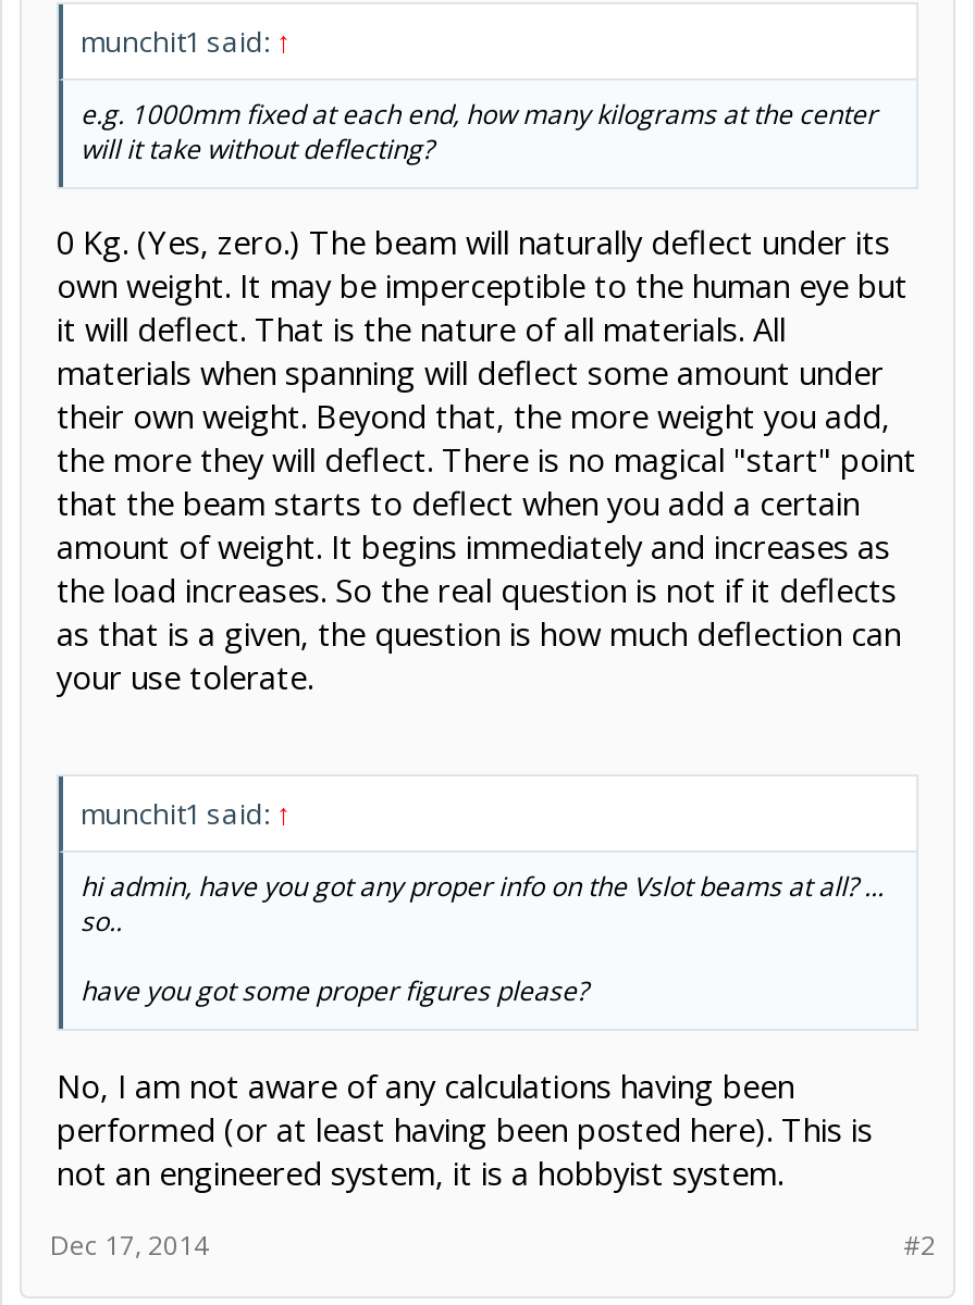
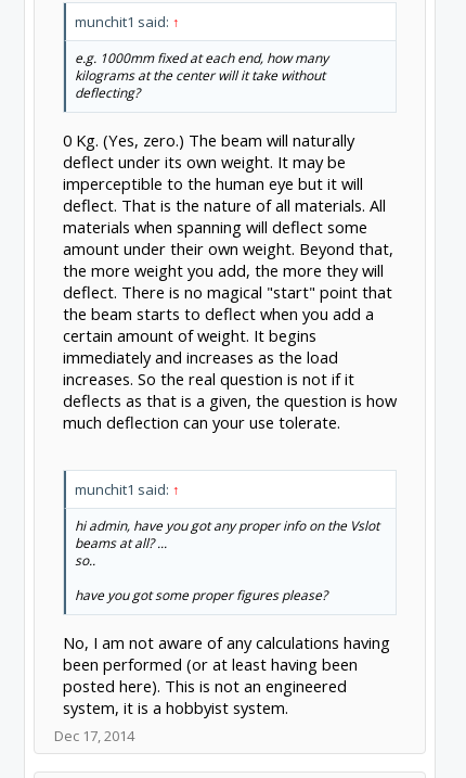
- No, I am not aware of any calculations having been
- performed (or at least having been posted here). This is
- not an engineered system, it is a hobbyist system.
- #2
+ No, I am not aware of any calculations having
+ been performed (or at least having been
+ posted here). This is not an engineered
+ system, it is a hobbyist system.
